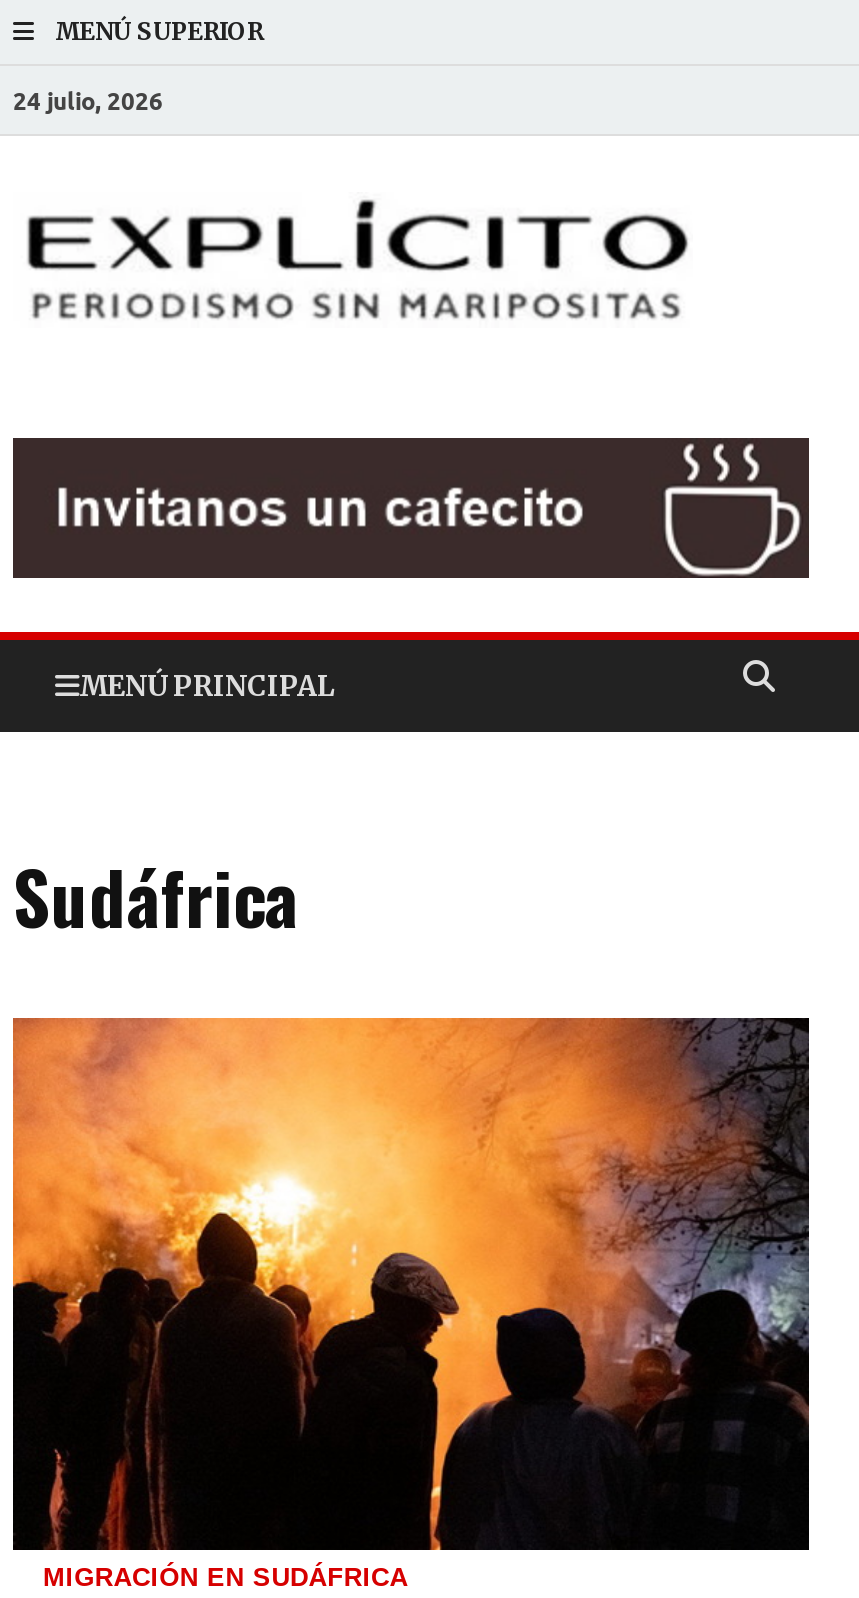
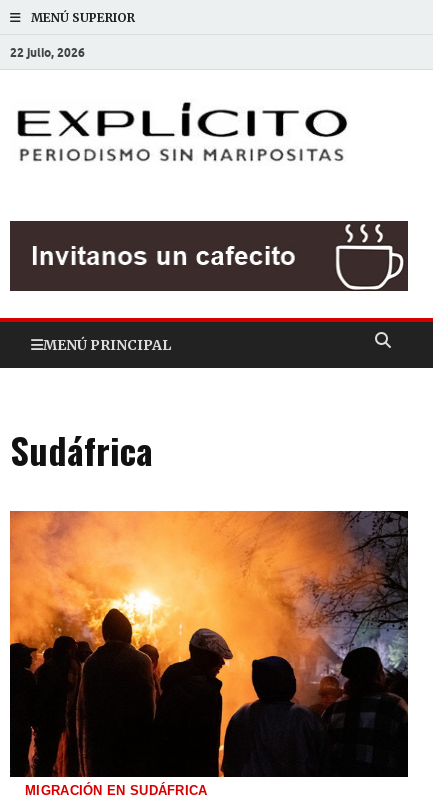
- 24 julio, 2026
+ 22 julio, 2026
